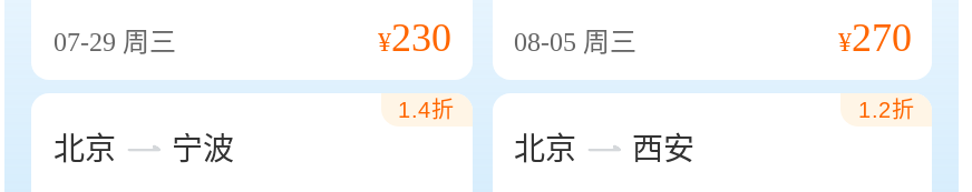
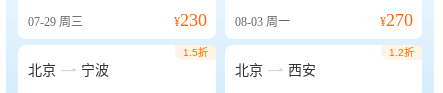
- ¥230 08-05周三
+ ¥230 08-03周一

- 1.4折
+ 1.5折
